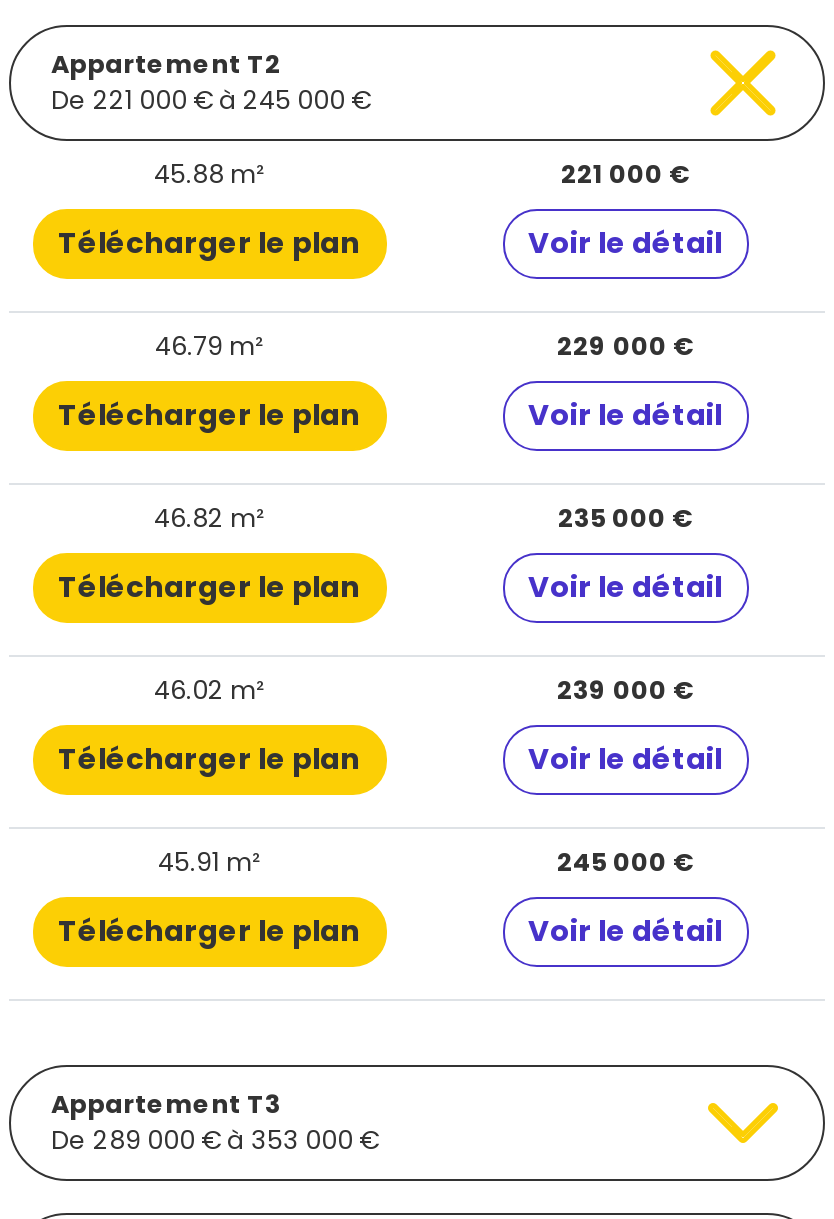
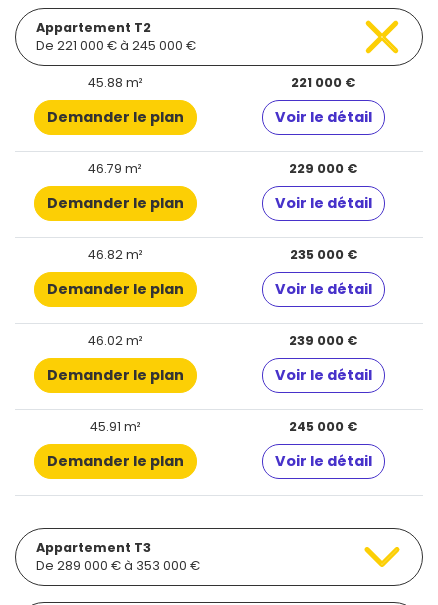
- Télécharger le plan
+ Demander le plan

- Télécharger le plan
+ Demander le plan

- Télécharger le plan
+ Demander le plan

- Télécharger le plan
+ Demander le plan

- Télécharger le plan
+ Demander le plan
